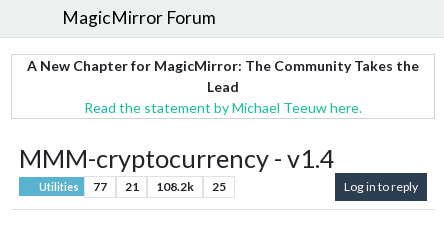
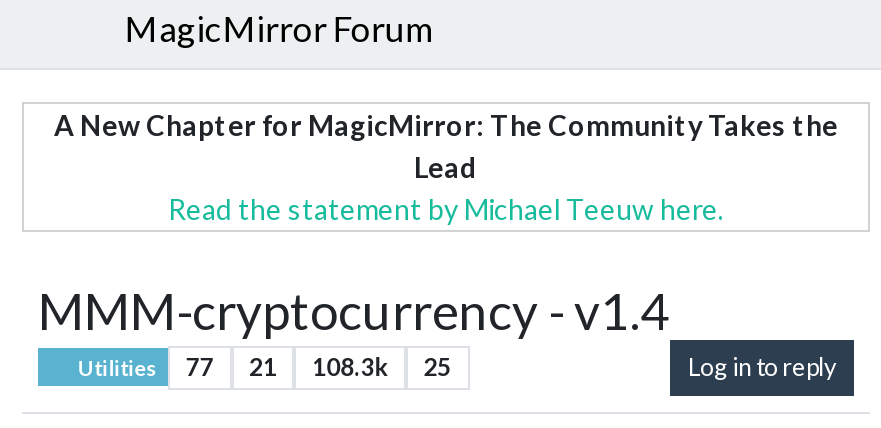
- Utilities 77 21 108.2k 25
+ Utilities 77 21 108.3k 25
